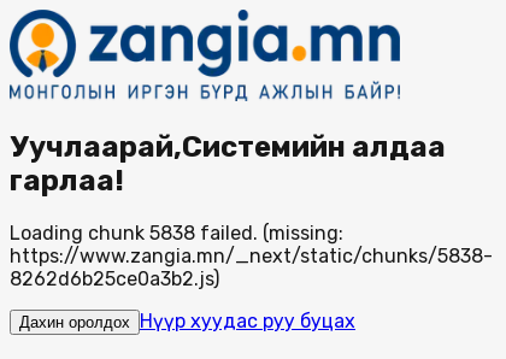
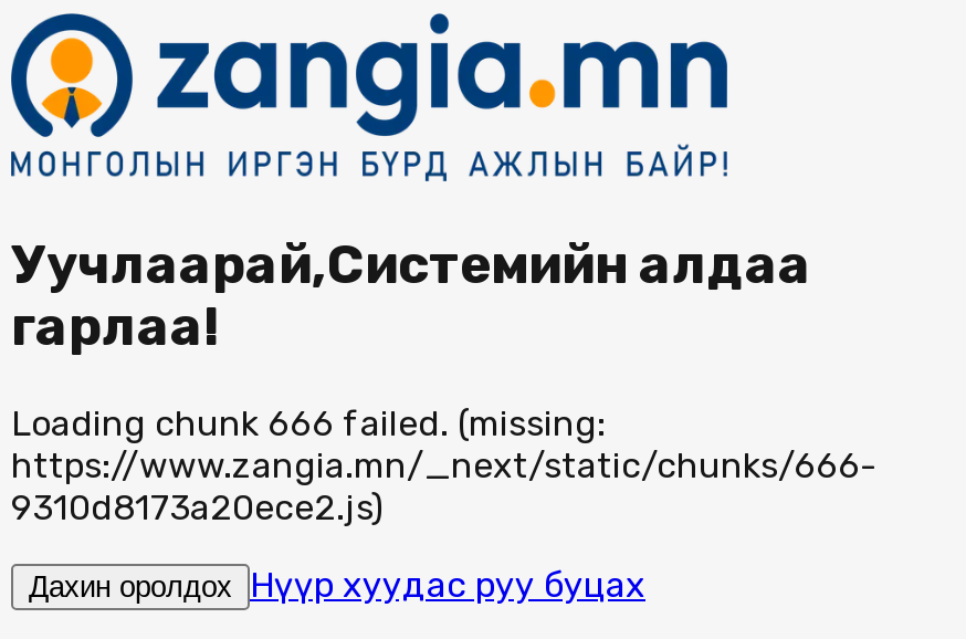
- Loading chunk 5838 failed. (missing:
- https://www.zangia.mn/_next/static/chunks/5838-
- 8262d6b25ce0a3b2.js)
+ Loading chunk 666 failed. (missing:
+ https://www.zangia.mn/_next/static/chunks/666-
+ 9310d8173a20ece2.js)
